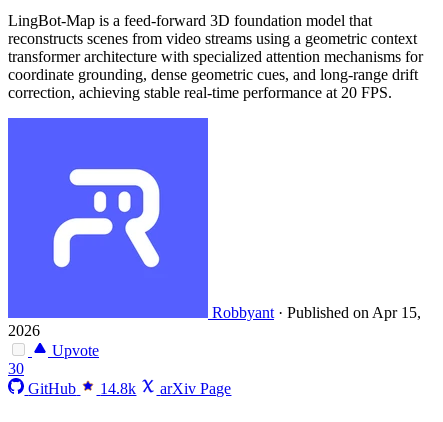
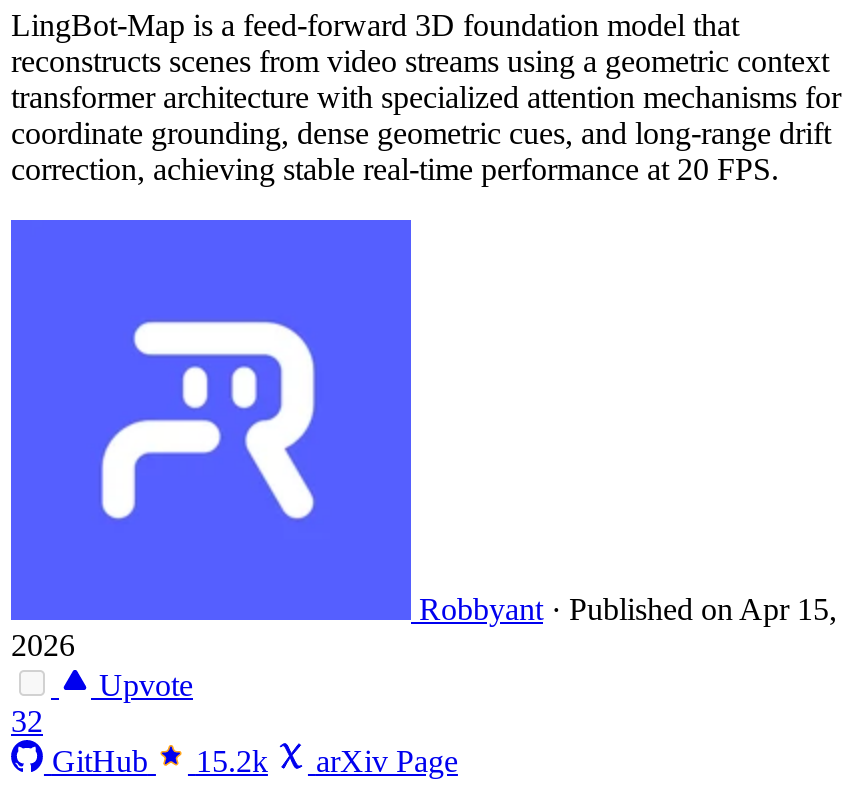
- 30
+ 32

- GitHub 14.8k arXiv Page
+ GitHub 15.2k arXiv Page
